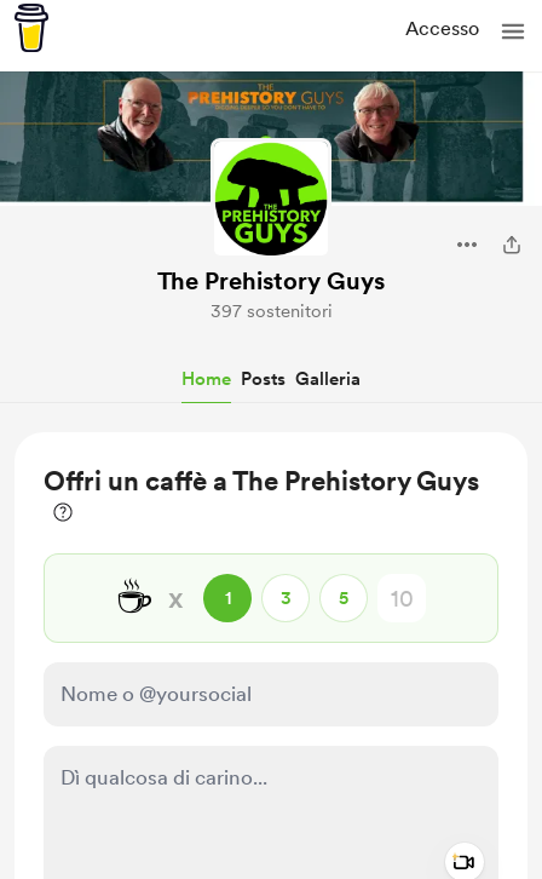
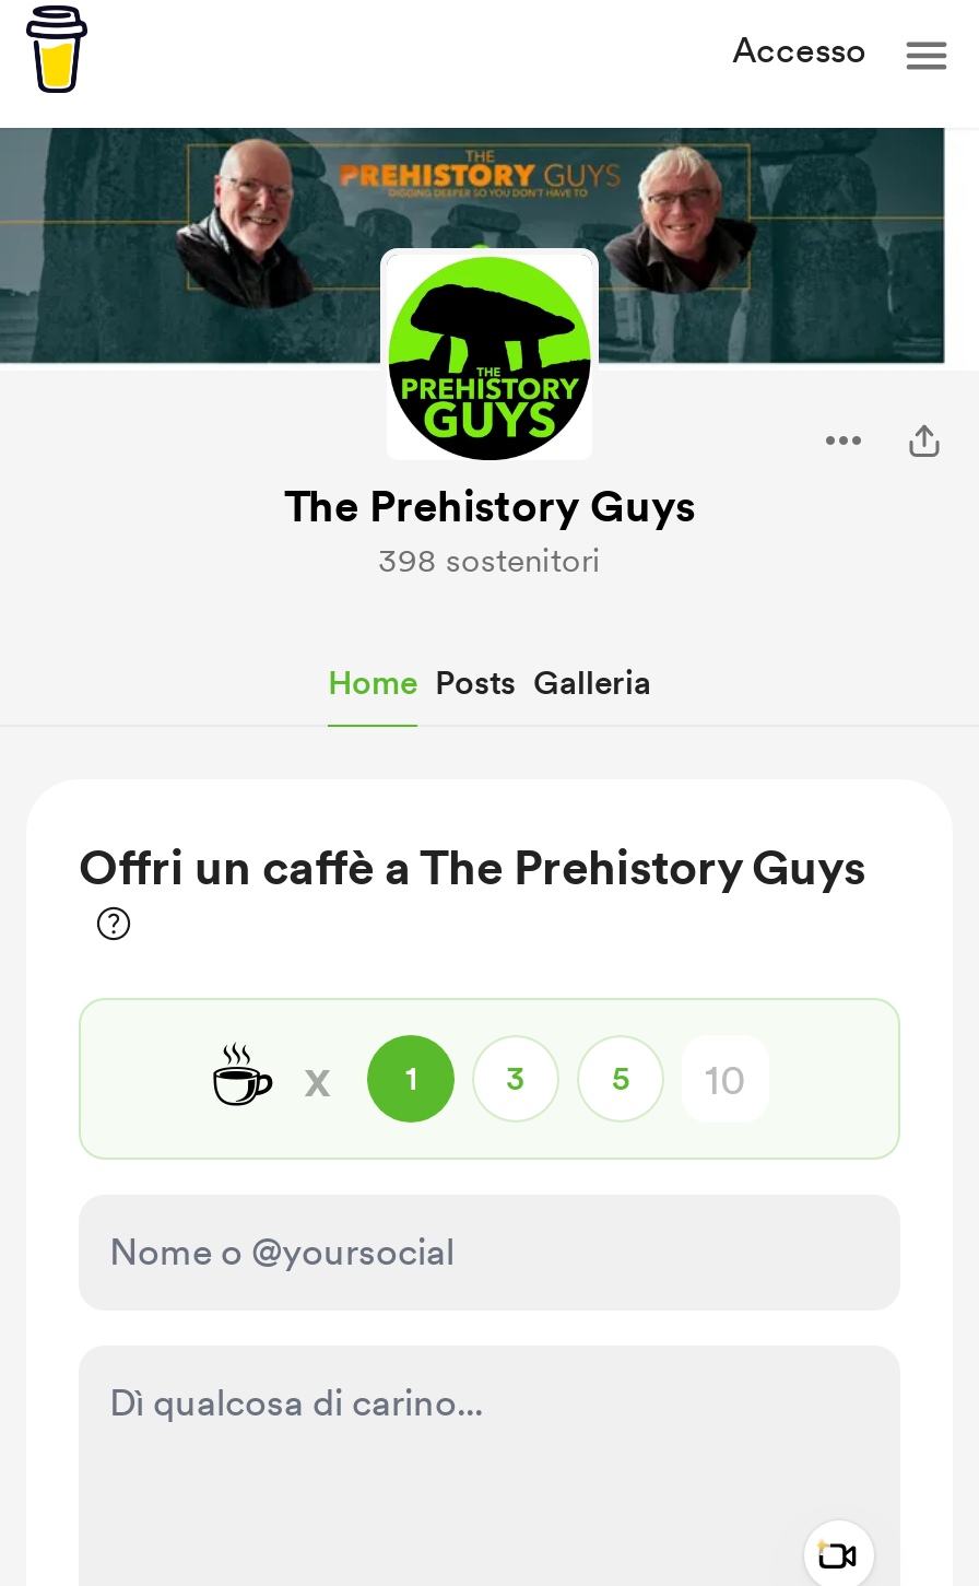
- 397 sostenitori
+ 398 sostenitori
